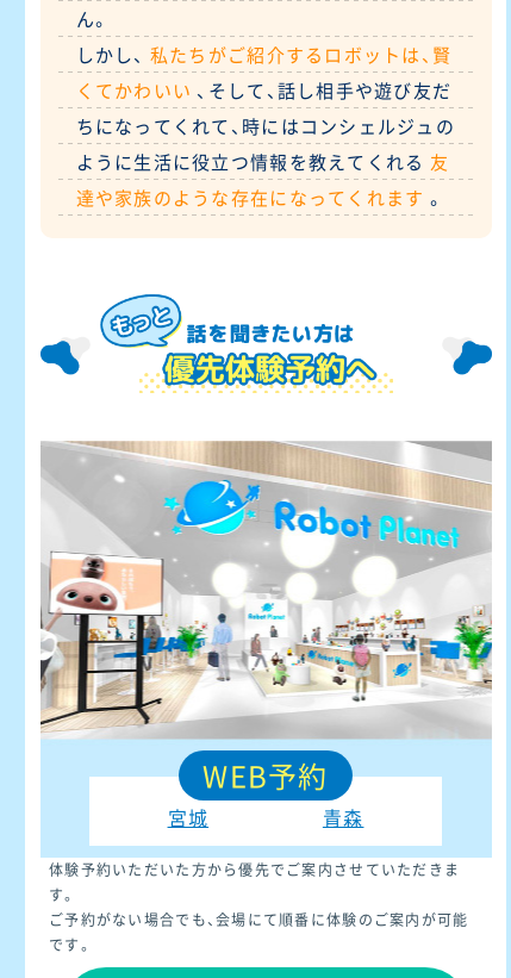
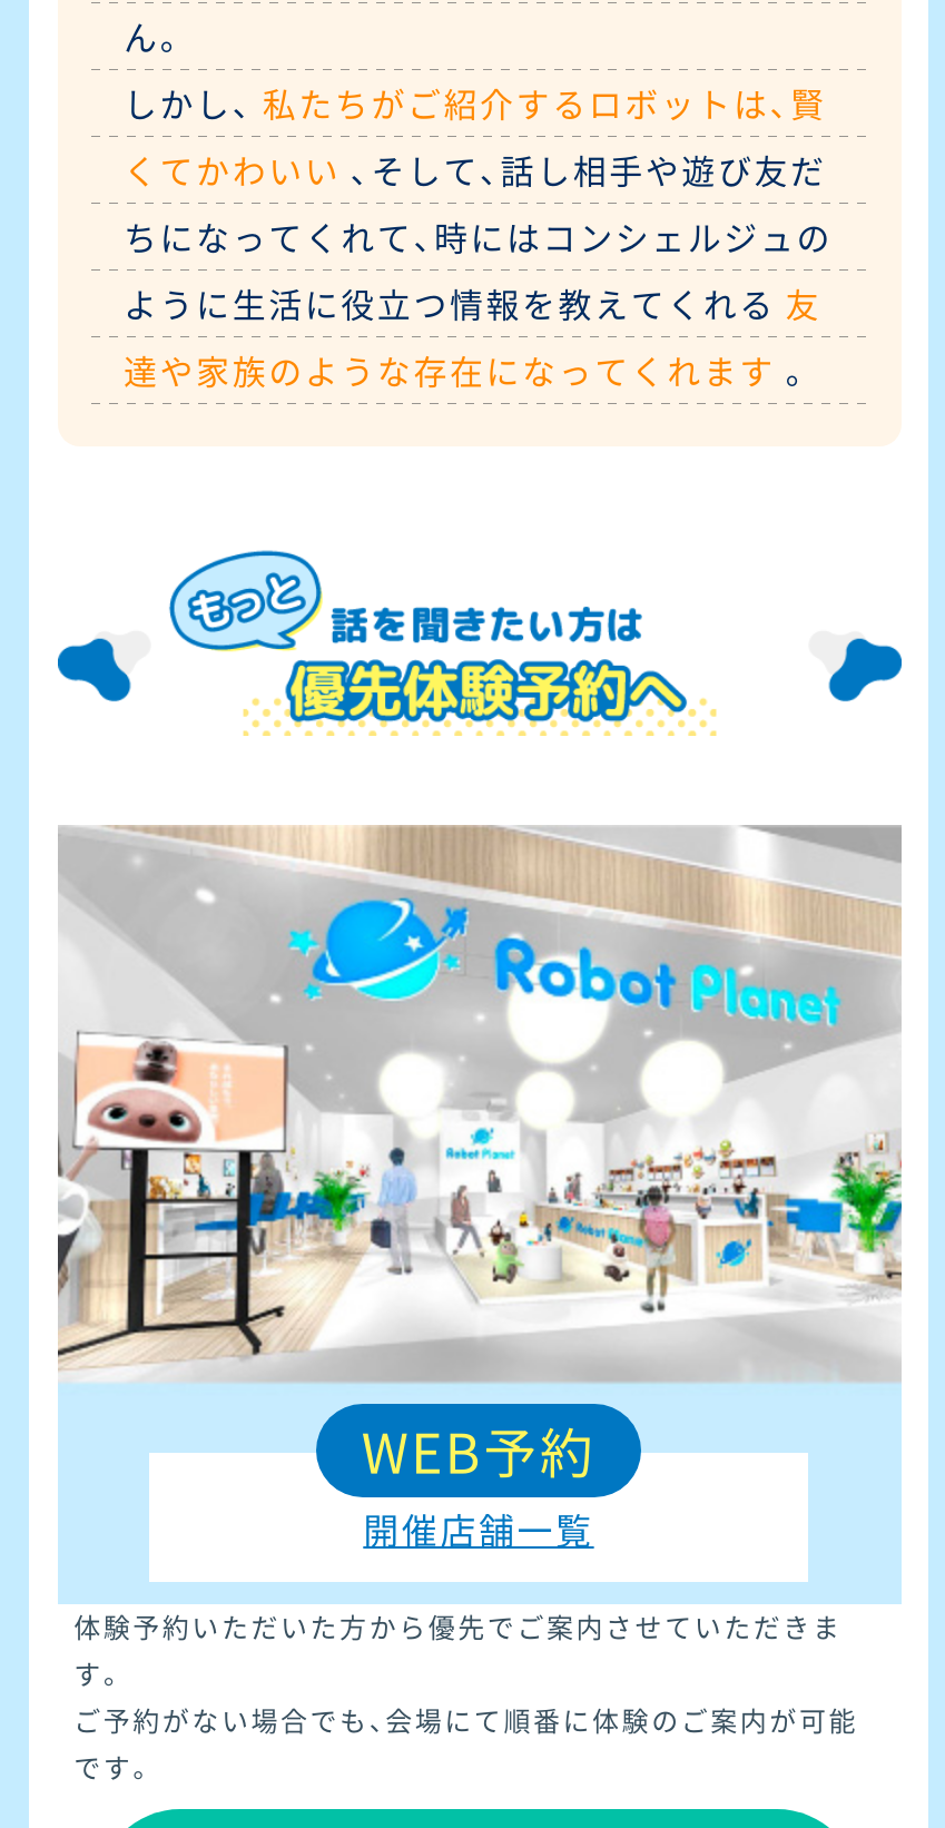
- 宮城
- 青森
+ 開催店舗一覧
